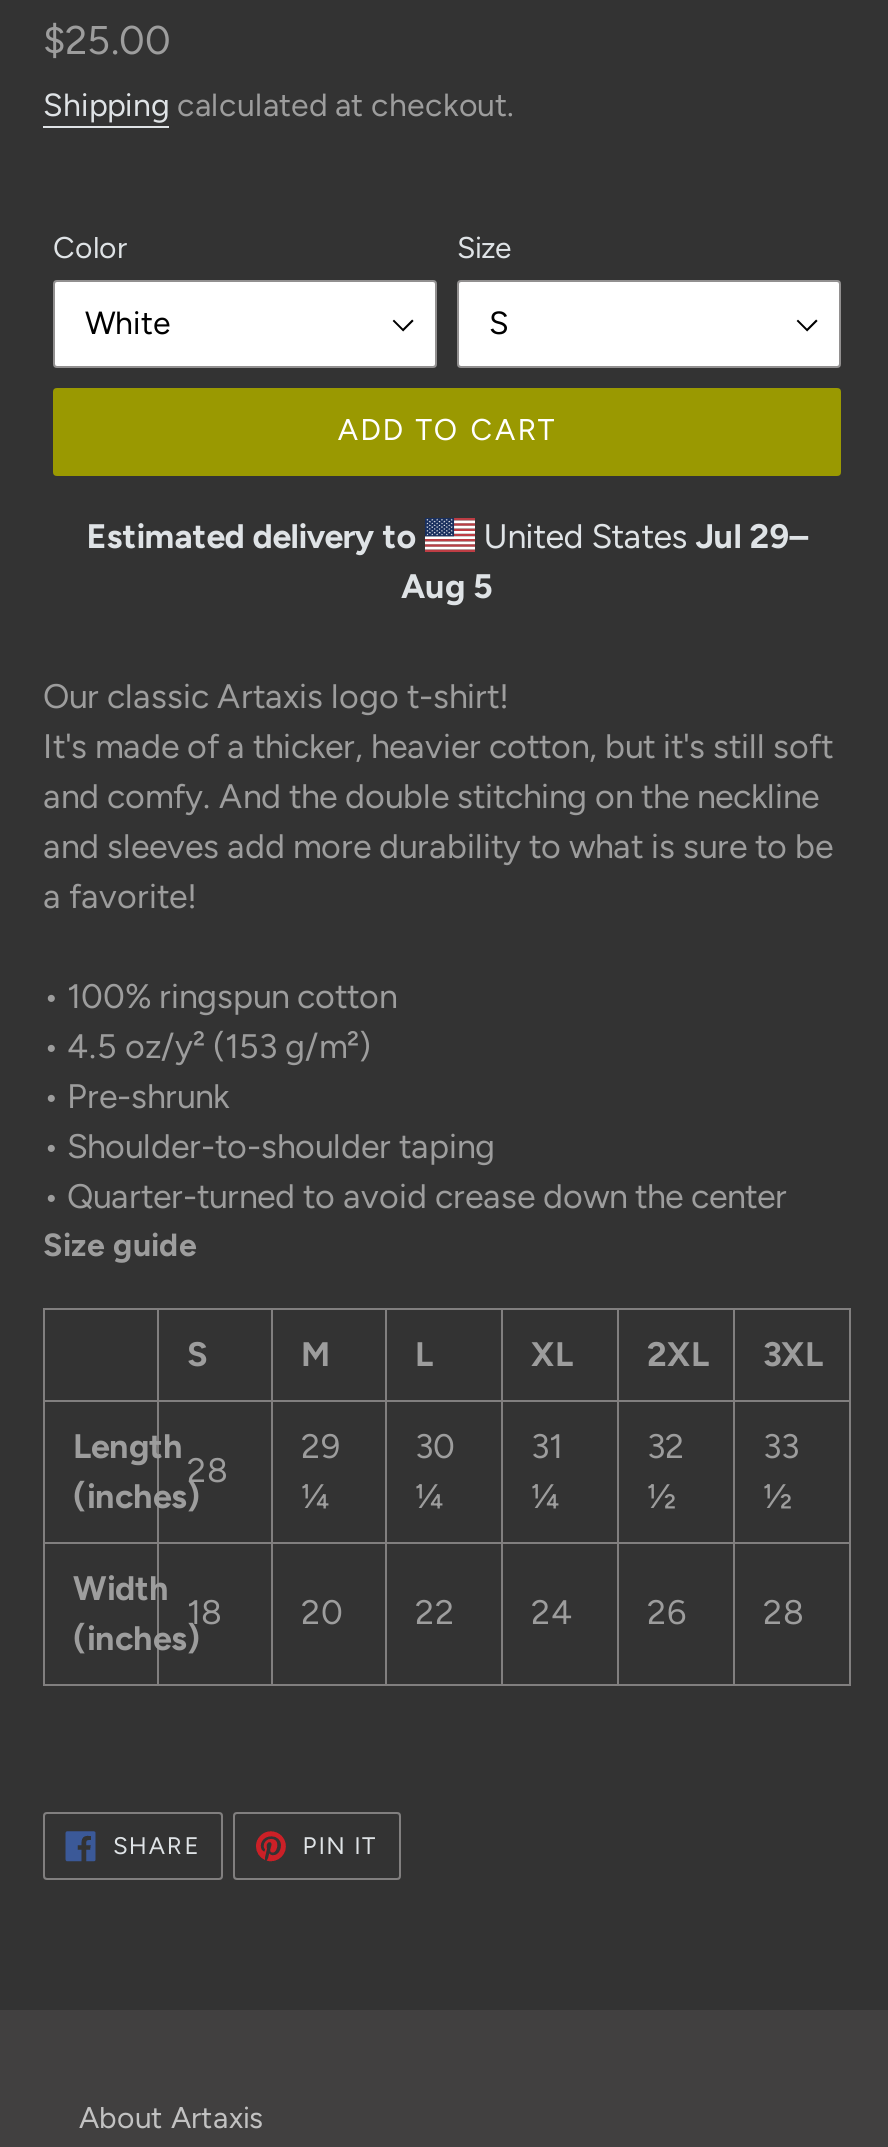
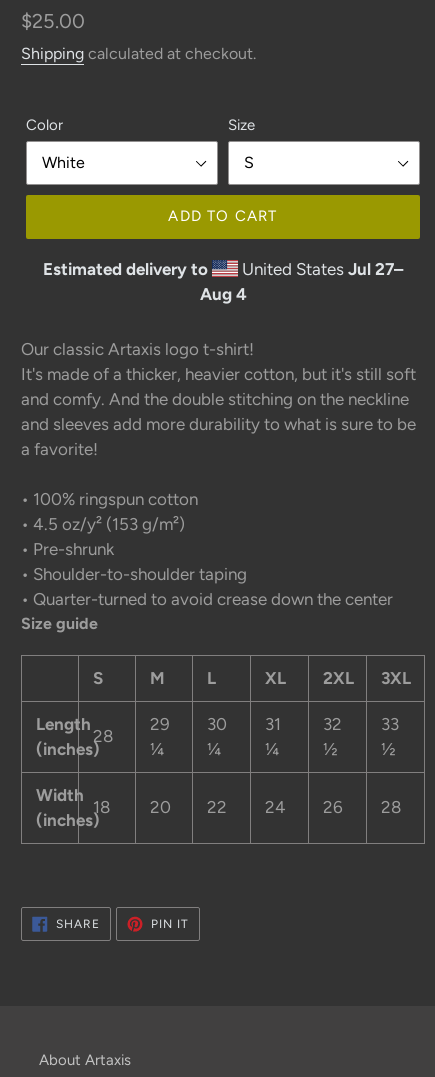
- United States Jul 29–
+ United States Jul 27–

- Aug 5
+ Aug 4
